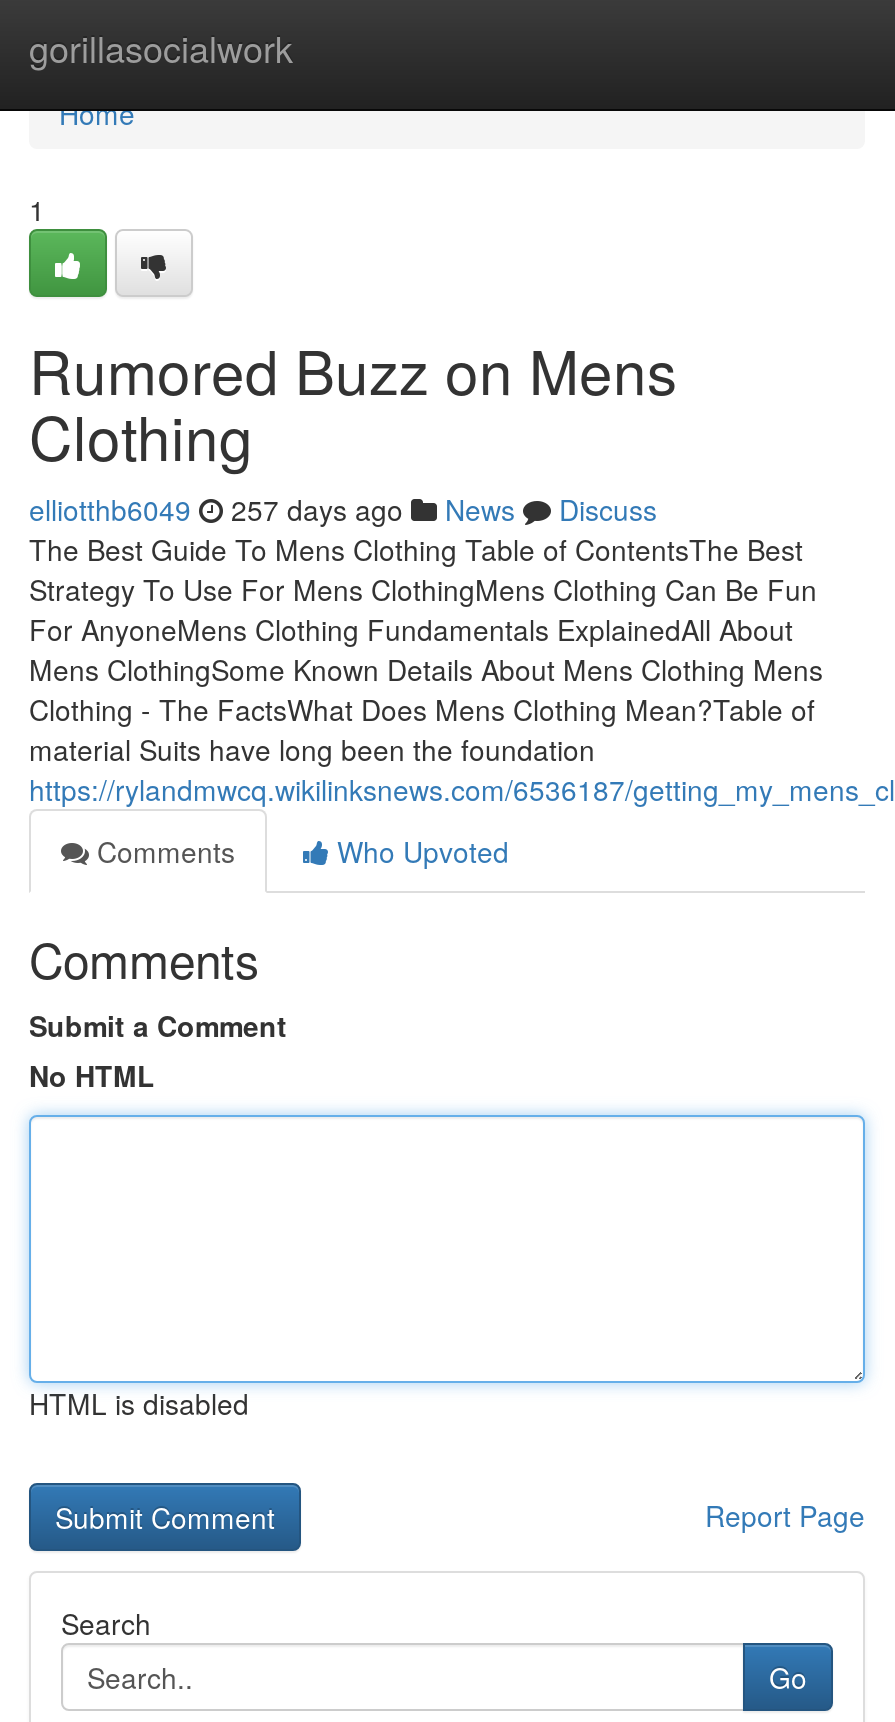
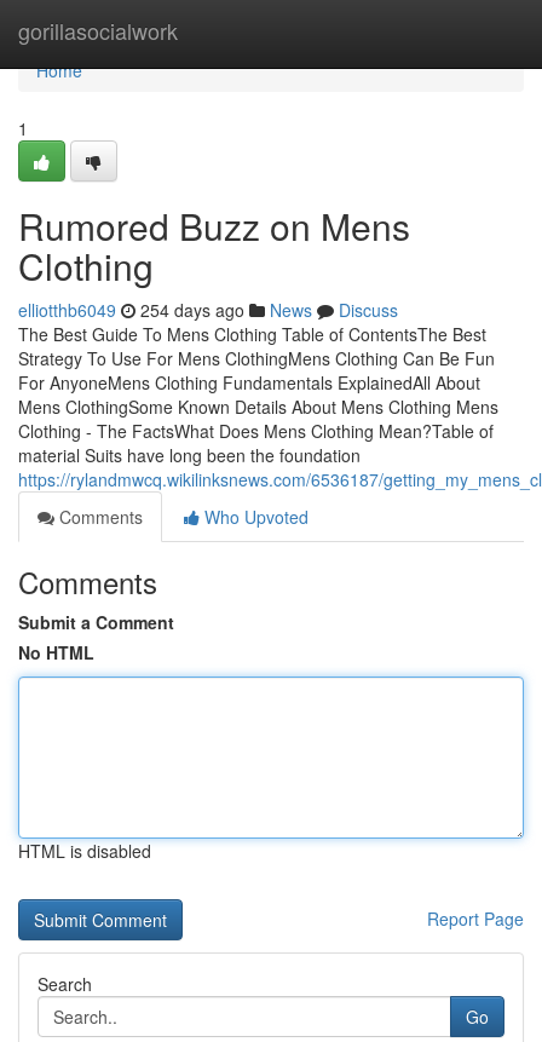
- elliotthb6049 257 days ago News Discuss
+ elliotthb6049 254 days ago News Discuss
